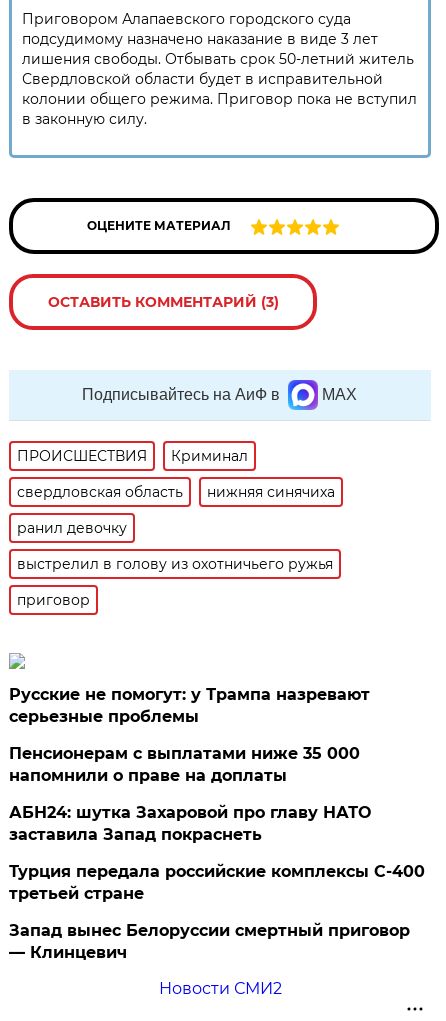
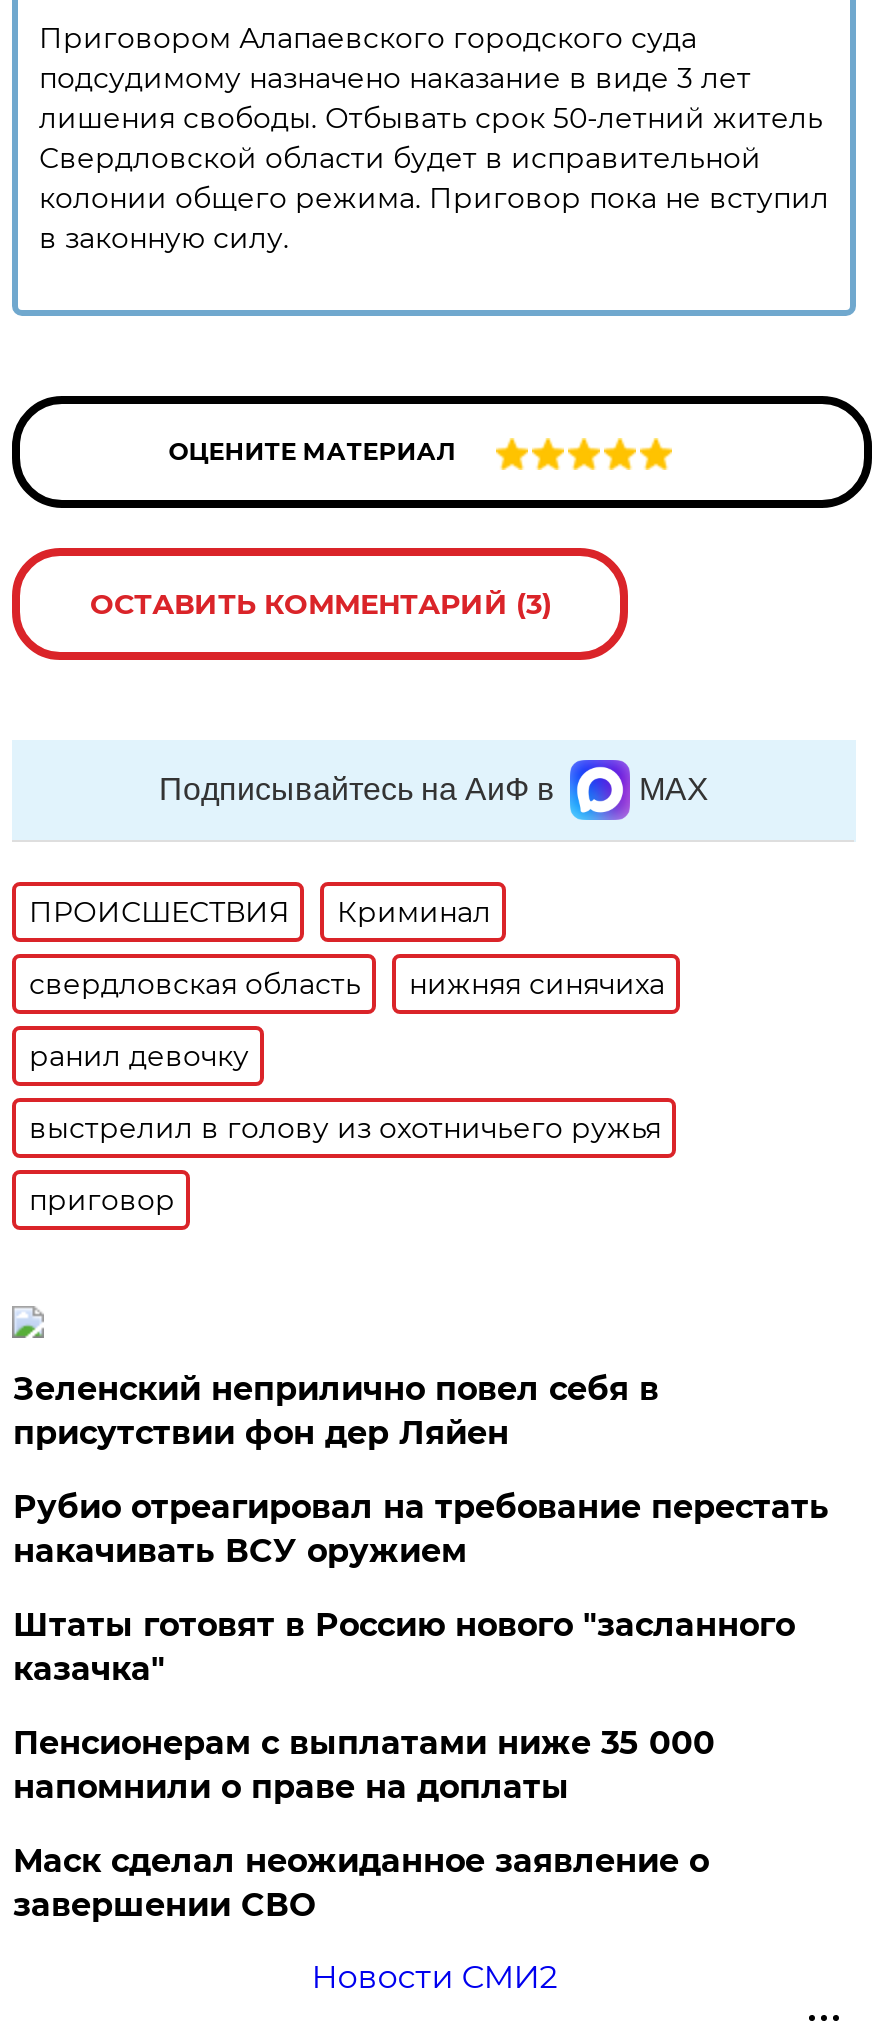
- Русские не помогут: у Трампа назревают
- серьезные проблемы
+ Зеленский неприлично повел cебя в
+ присутствии фон дер Ляйен
+ Рубио отреагировал на требование перестать
+ накачивать ВСУ оружием
+ Штаты готовят в Россию нового "засланного
+ казачка"

moved down: Пенсионерам с выплатами ниже 35 000 | напомнили о праве на доплаты

- АБН24: шутка Захаровой про главу НАТО
- заставила Запад покраснеть
- Турция передала российские комплексы С-400
- третьей стране
- Запад вынес Белоруссии смертный приговор
- — Клинцевич
+ Маск сделал неожиданное заявление о
+ завершении СВО
